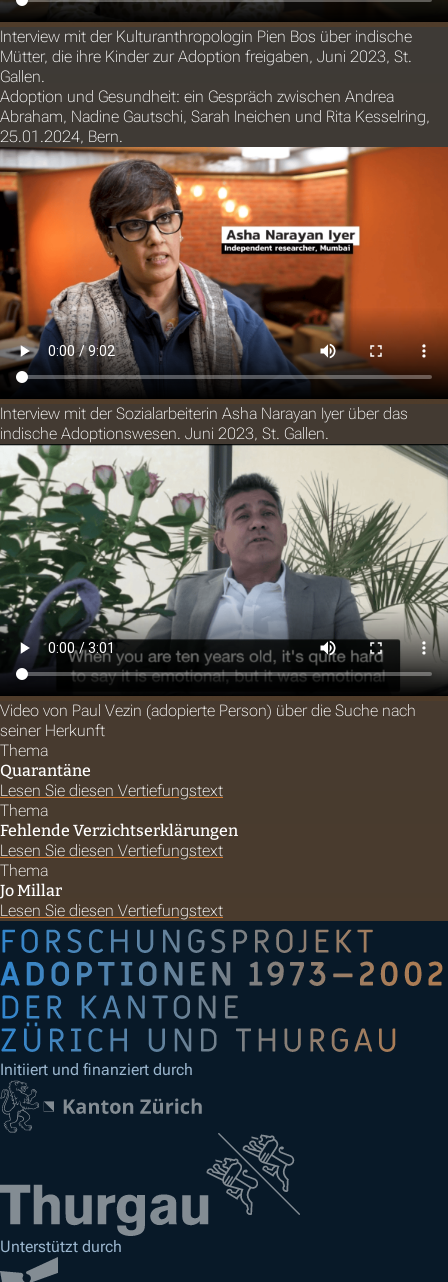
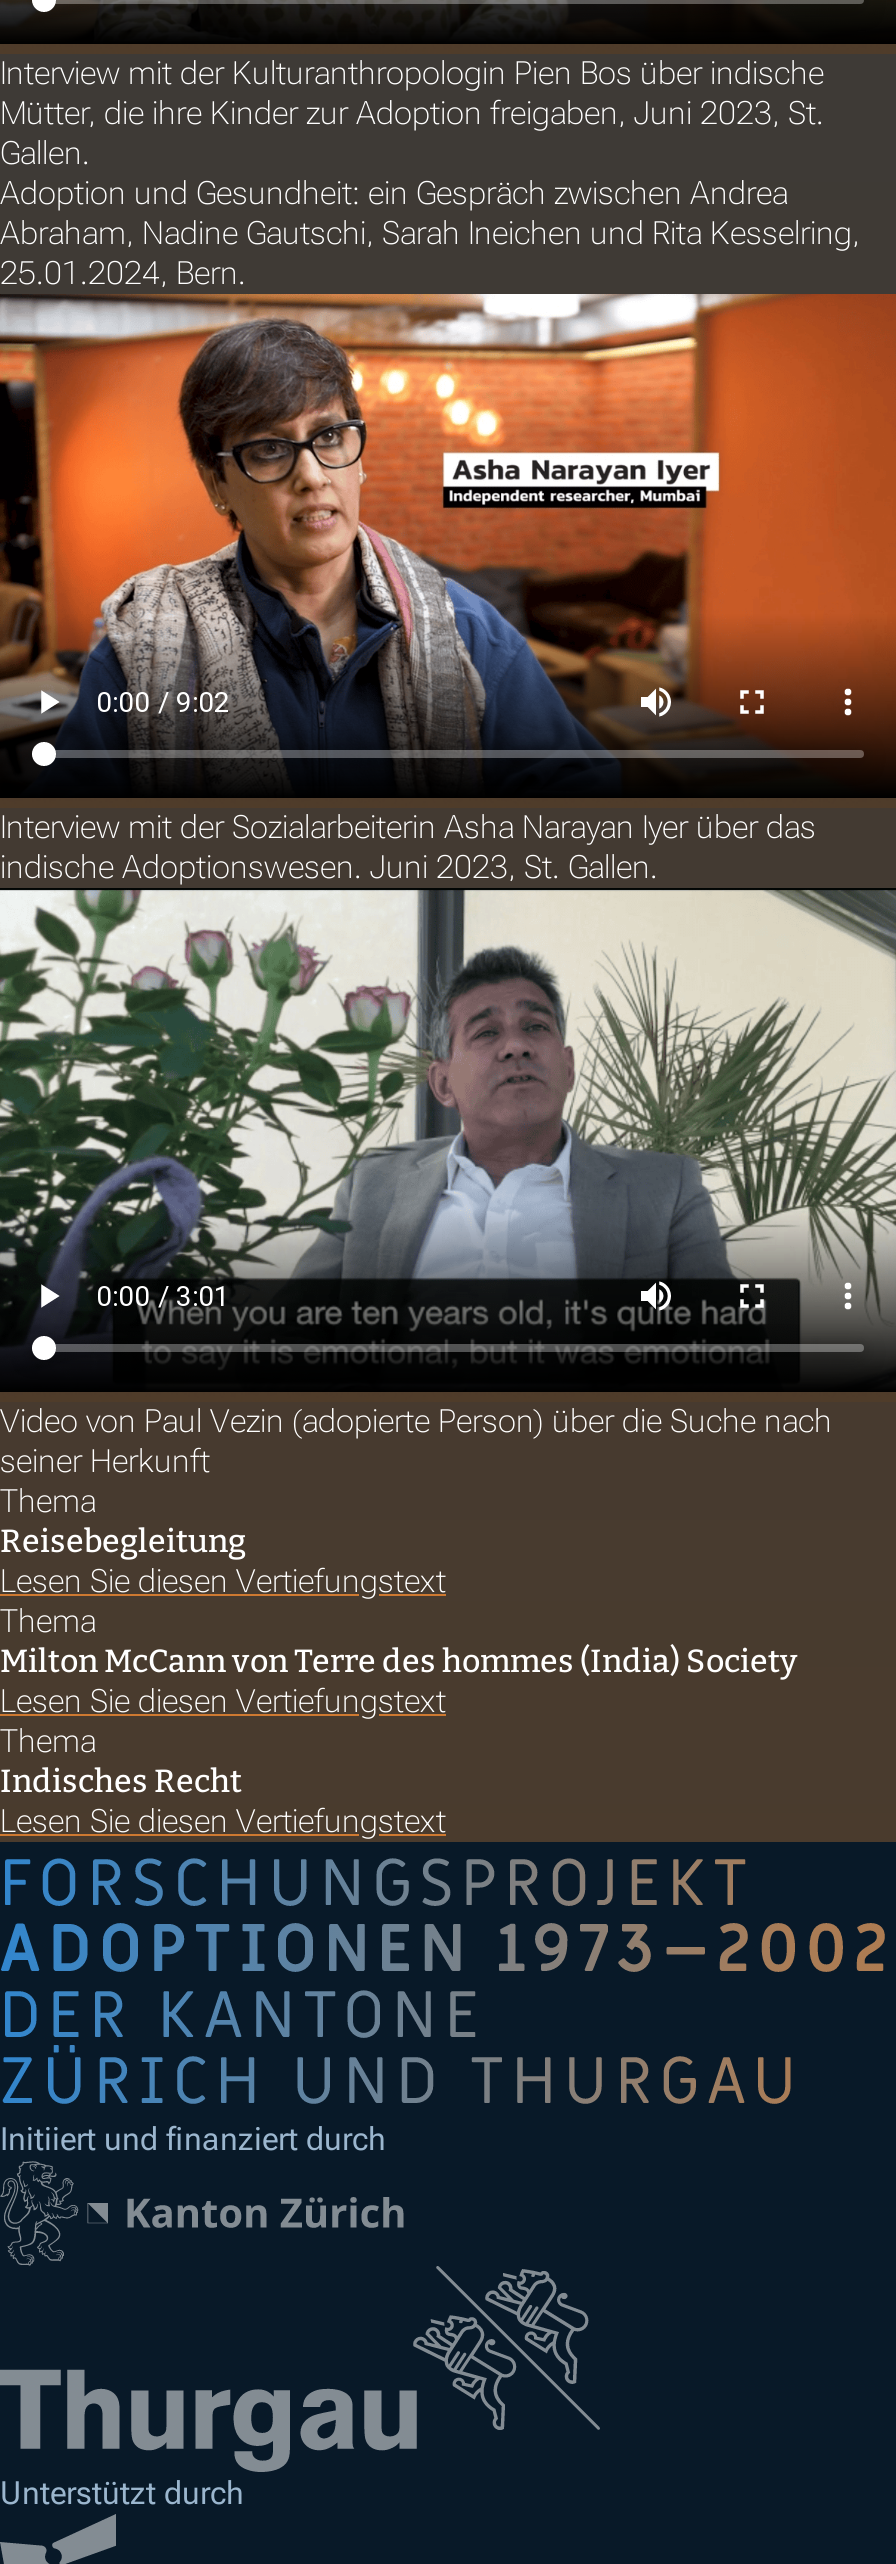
- Quarantäne
+ Reisebegleitung

- Fehlende Verzichtserklärungen
+ Milton McCann von Terre des hommes (India) Society

- Jo Millar
+ Indisches Recht
